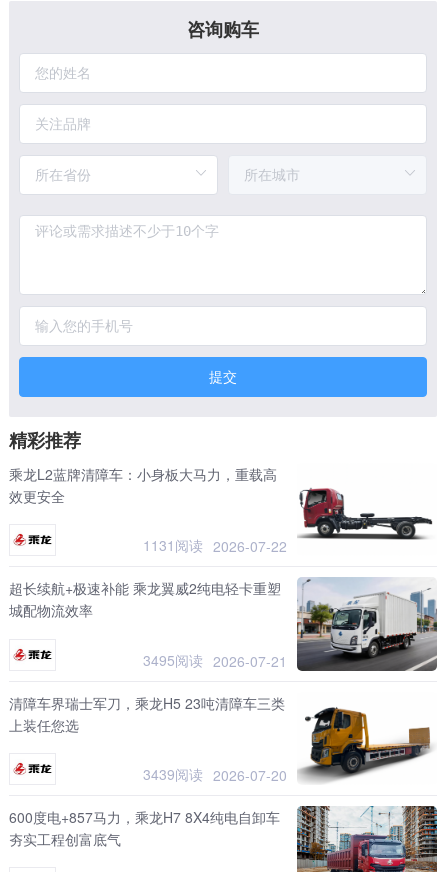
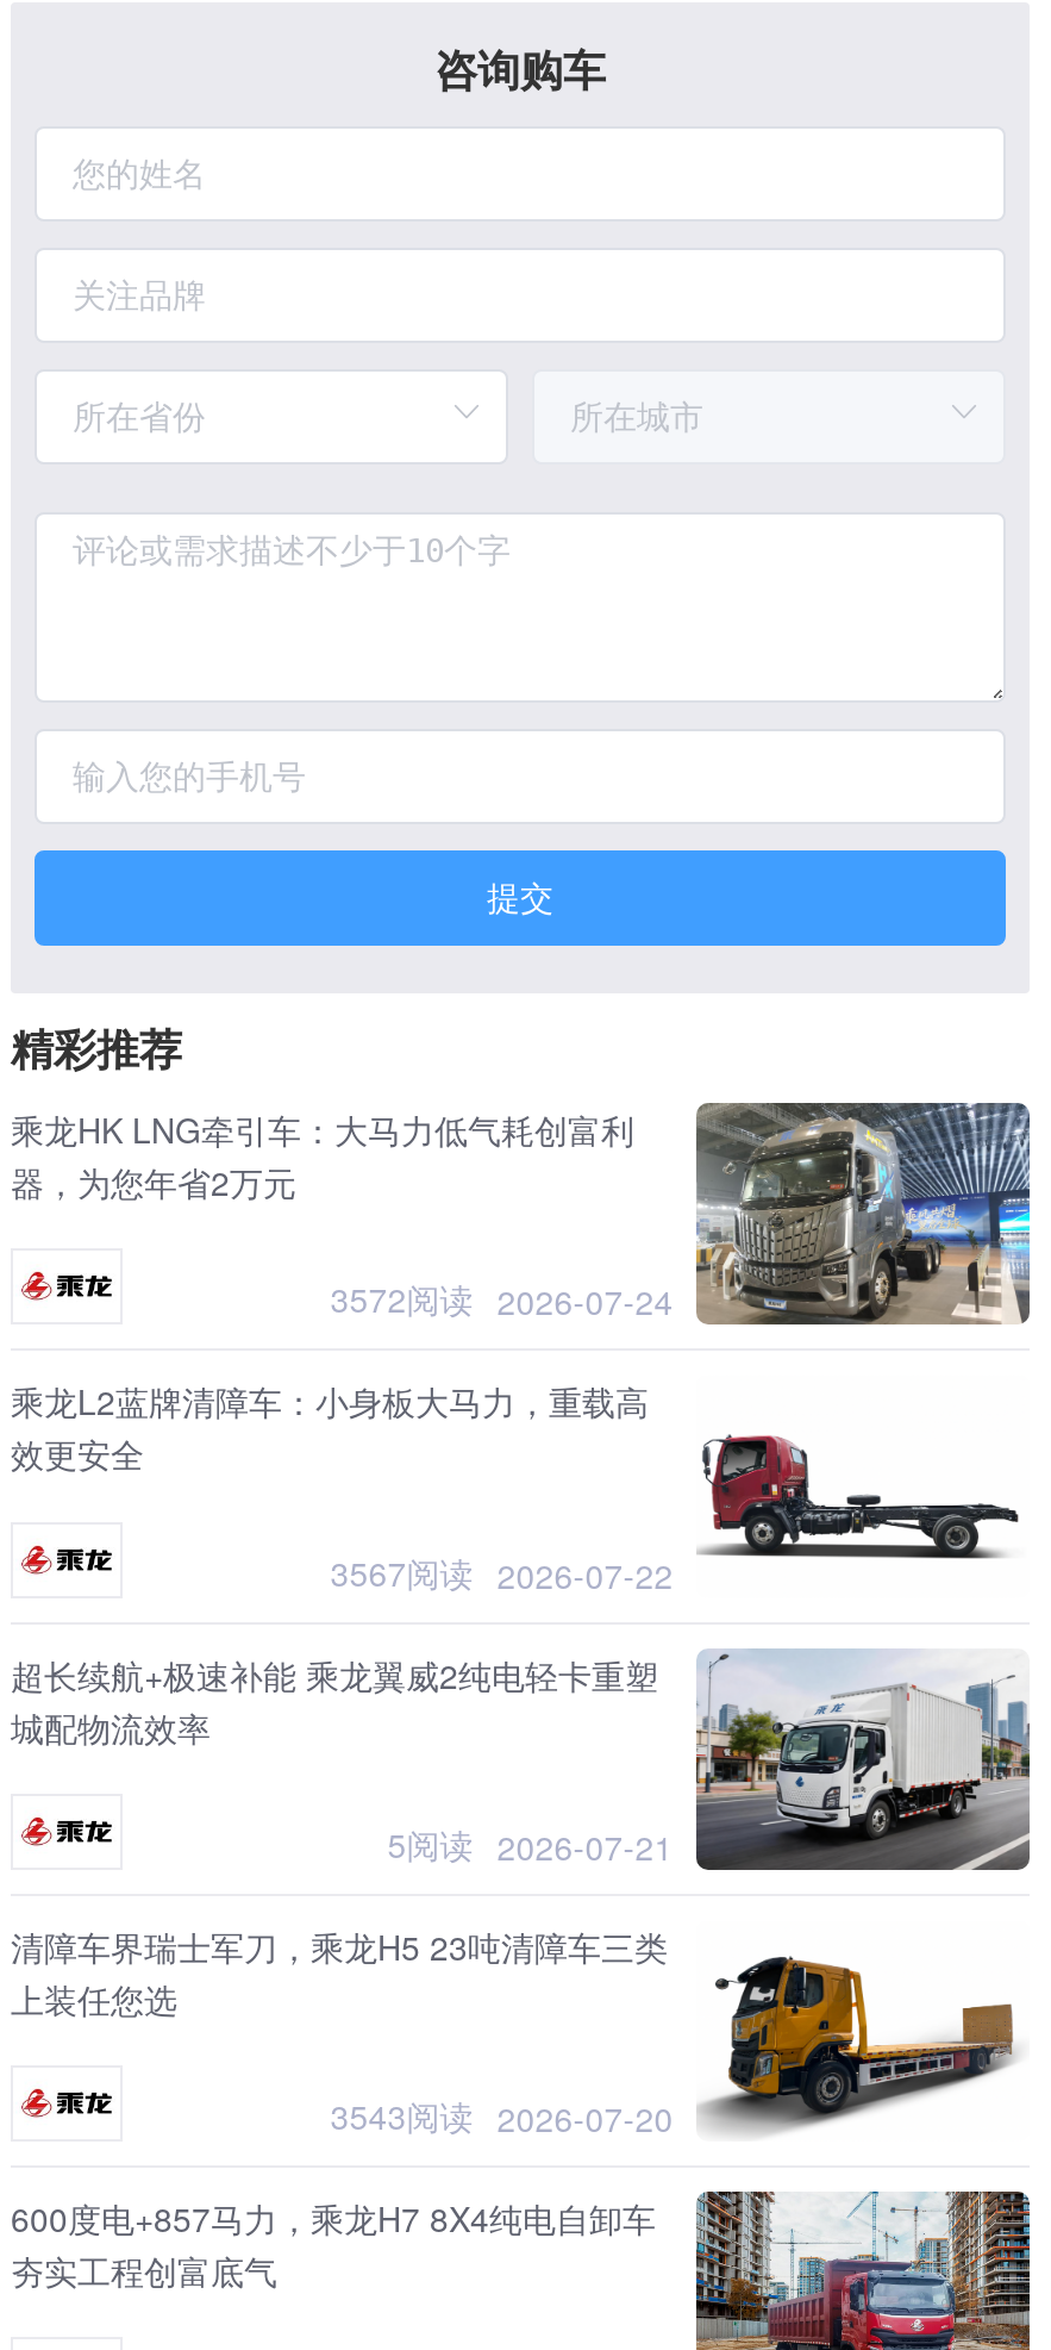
+ [image]
+ 乘龙HK LNG牵引车：大马力低气耗创富利
+ 器，为您年省2万元
+ 3572阅读 2026-07-24

- 1131阅读 2026-07-22
+ 3567阅读 2026-07-22

- 3495阅读 2026-07-21
+ 5阅读 2026-07-21

- 3439阅读 2026-07-20
+ 3543阅读 2026-07-20
